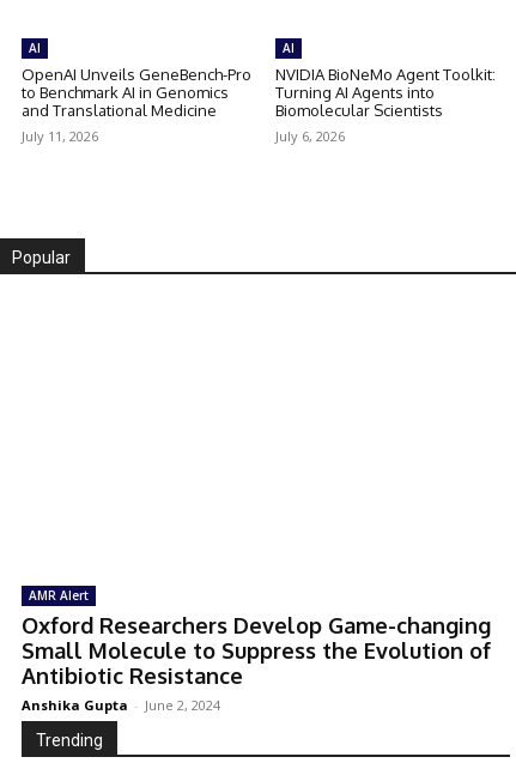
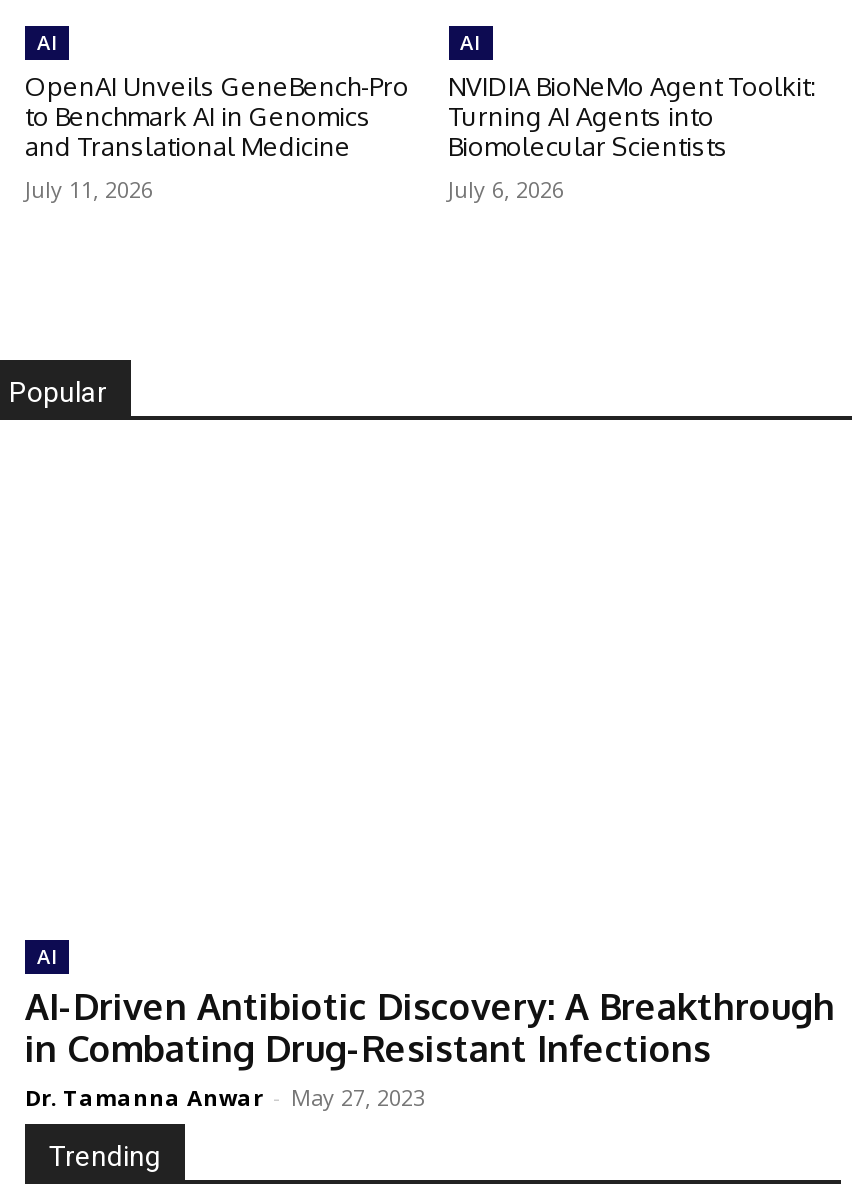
- AMR Alert
- Oxford Researchers Develop Game-changing
- Small Molecule to Suppress the Evolution of
- Antibiotic Resistance
- Anshika Gupta - June 2, 2024
+ AI
+ AI-Driven Antibiotic Discovery: A Breakthrough
+ in Combating Drug-Resistant Infections
+ Dr. Tamanna Anwar - May 27, 2023
